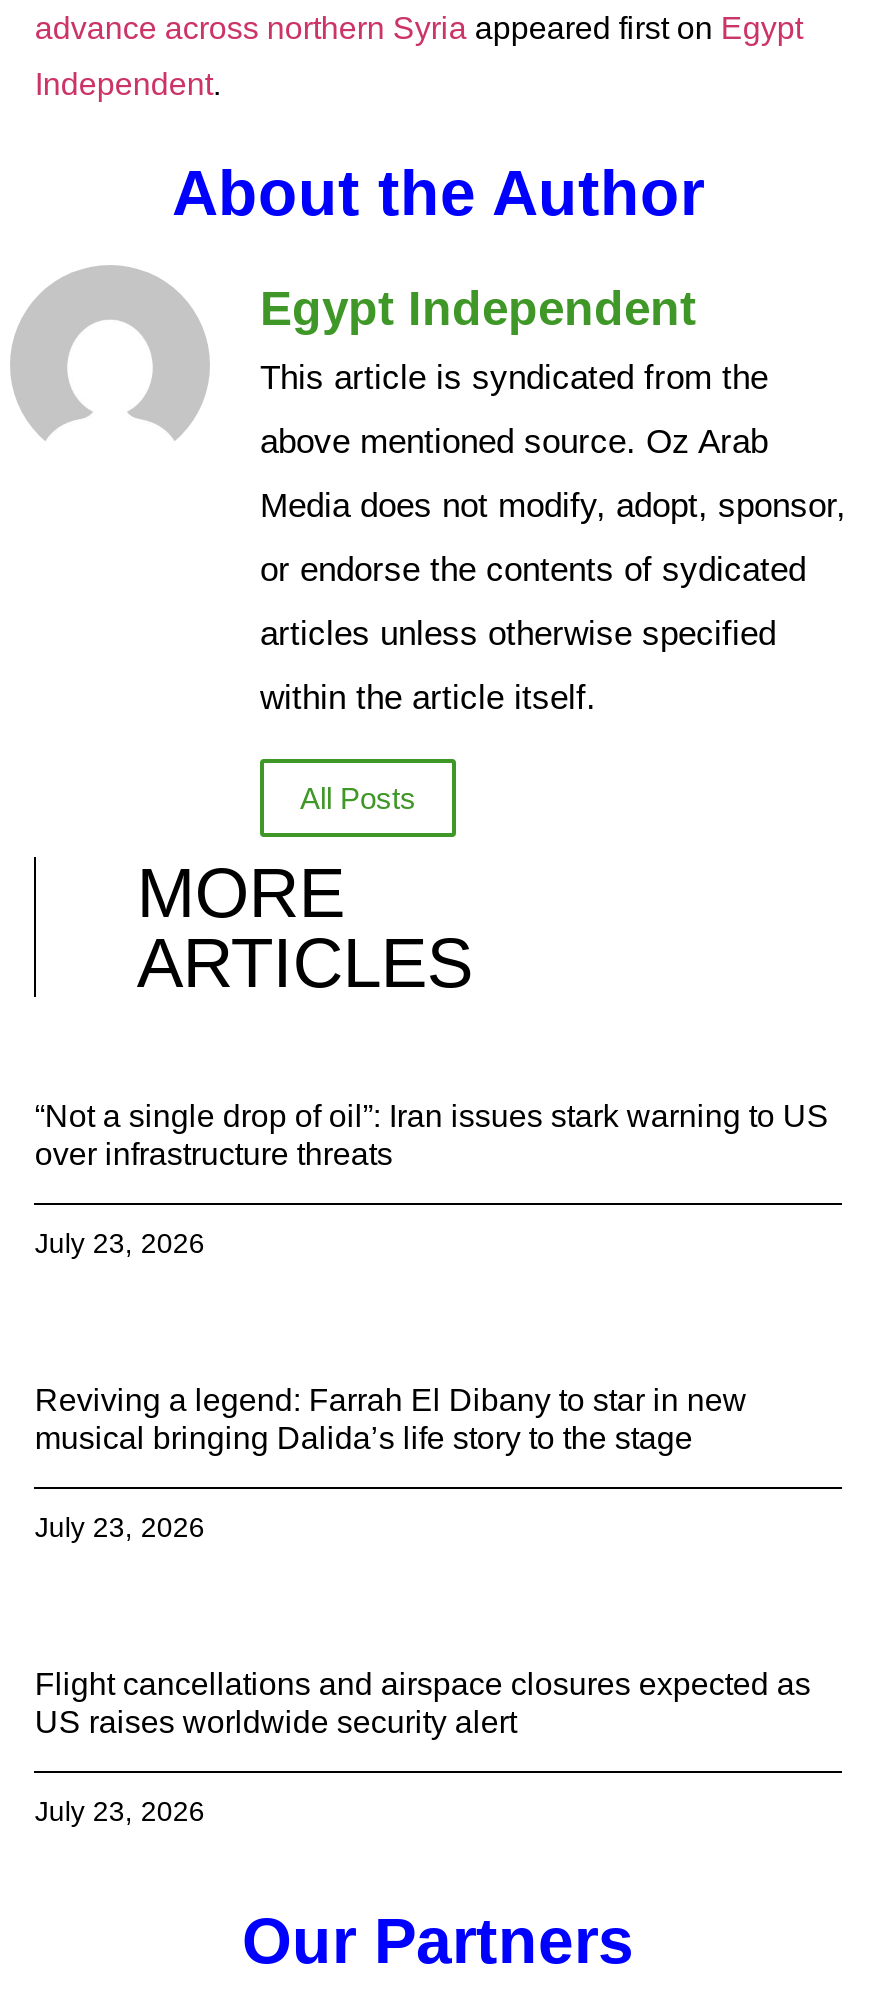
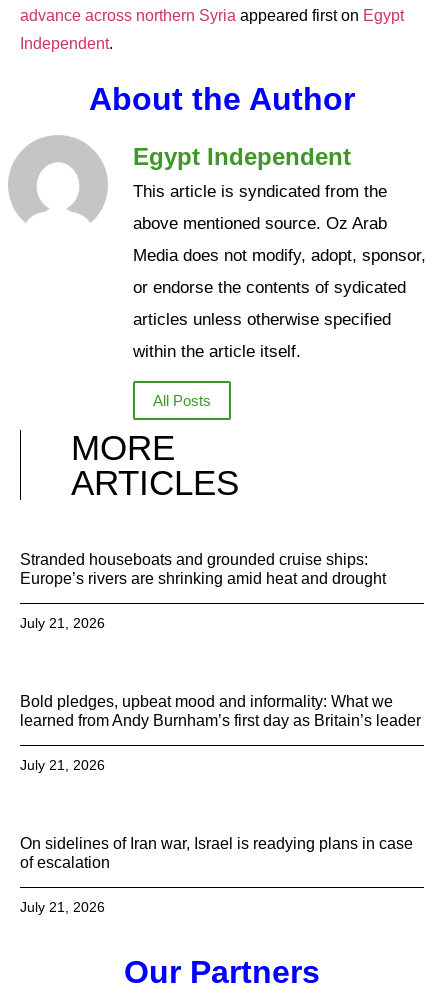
- “Not a single drop of oil”: Iran issues stark warning to US
- over infrastructure threats
+ Stranded houseboats and grounded cruise ships:
+ Europe’s rivers are shrinking amid heat and drought

- July 23, 2026
+ July 21, 2026

- Reviving a legend: Farrah El Dibany to star in new
- musical bringing Dalida’s life story to the stage
+ Bold pledges, upbeat mood and informality: What we
+ learned from Andy Burnham’s first day as Britain’s leader

- July 23, 2026
+ July 21, 2026

- Flight cancellations and airspace closures expected as
- US raises worldwide security alert
+ On sidelines of Iran war, Israel is readying plans in case
+ of escalation

- July 23, 2026
+ July 21, 2026
